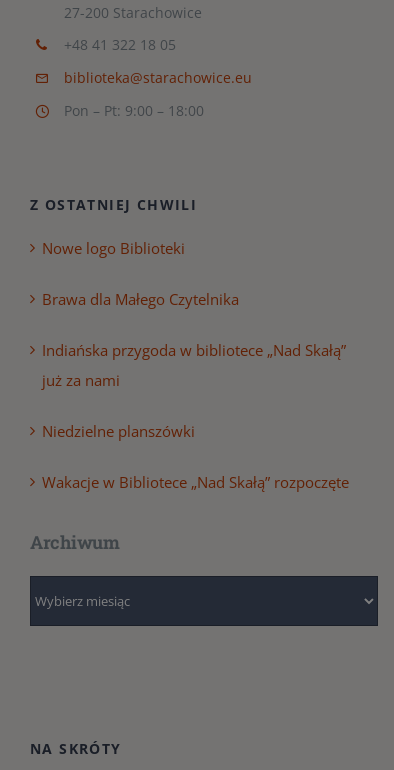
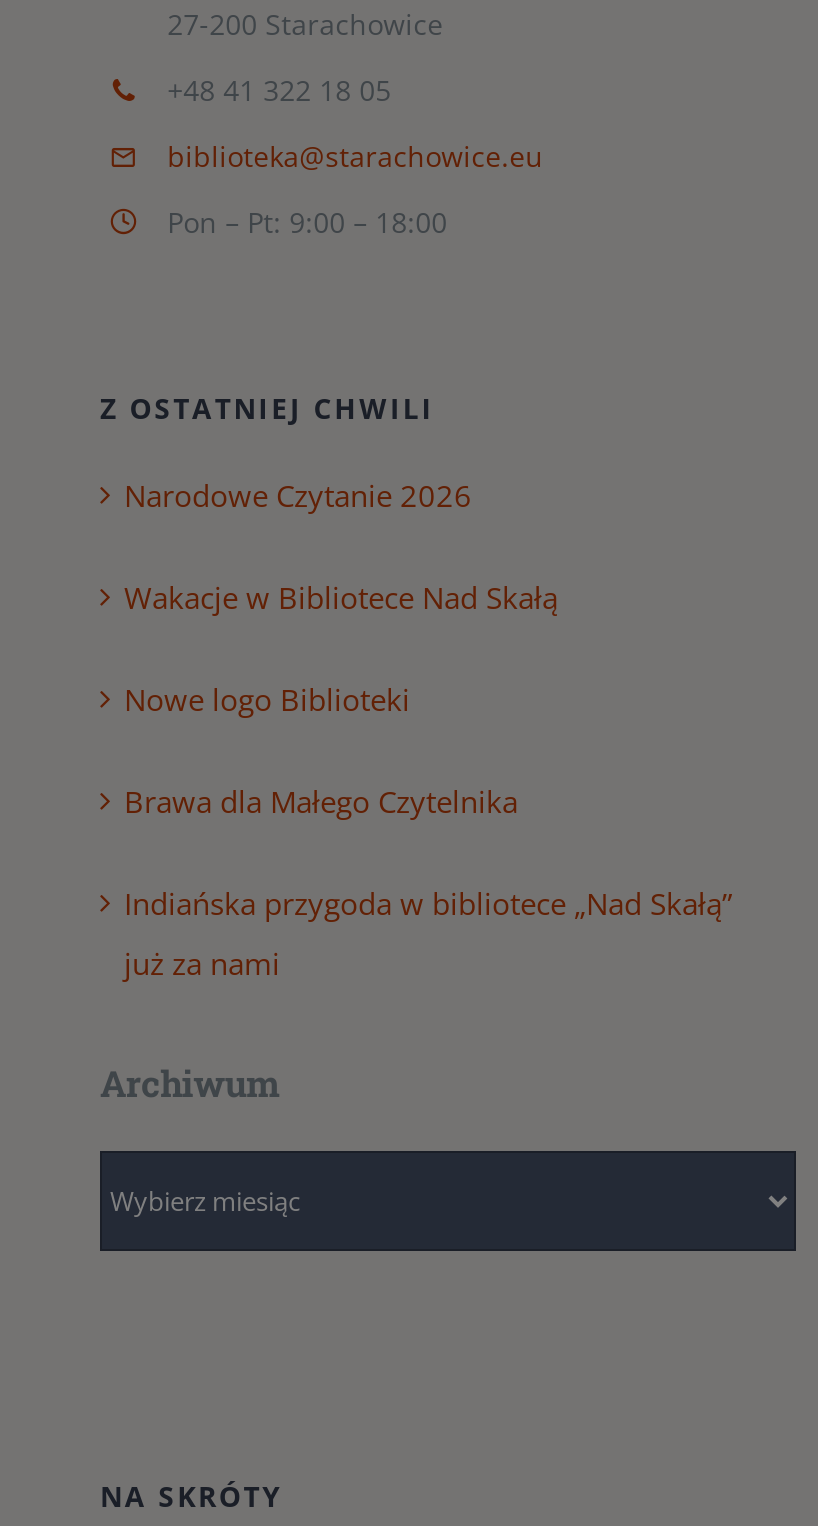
+ Narodowe Czytanie 2026
+ Wakacje w Bibliotece Nad Skałą

moved down: Nowe logo Biblioteki | Brawa dla Małego Czytelnika | Indiańska przygoda w bibliotece „Nad Skałą” | już za nami

- Niedzielne planszówki
- Wakacje w Bibliotece „Nad Skałą” rozpoczęte
